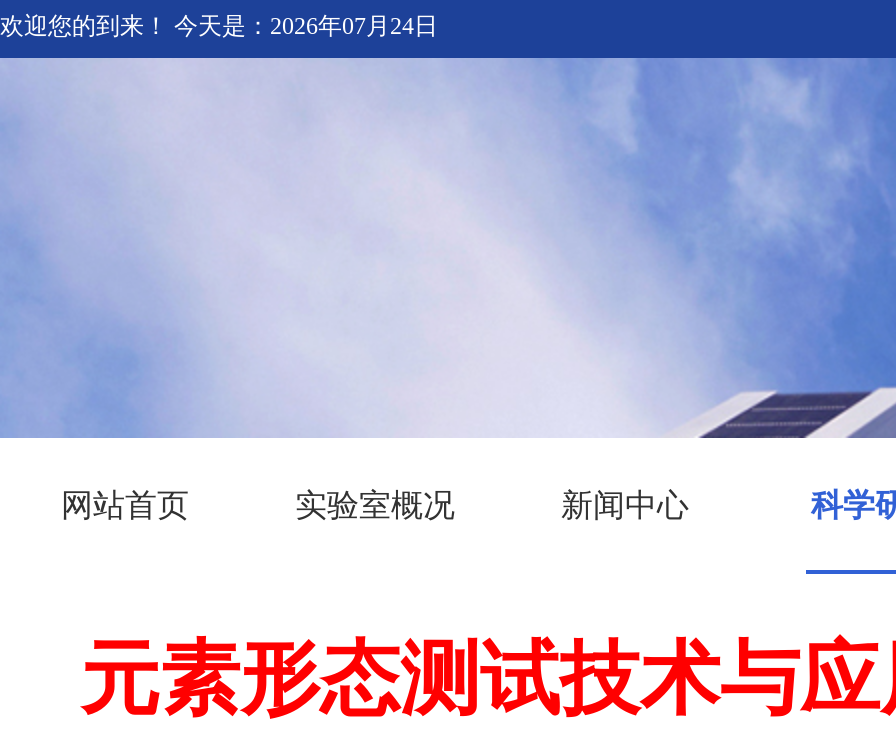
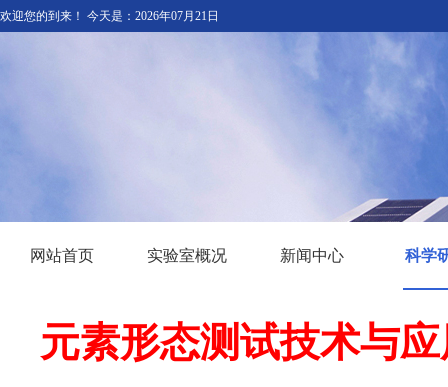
- 欢迎您的到来！ 今天是：2026年07月24日
+ 欢迎您的到来！ 今天是：2026年07月21日
